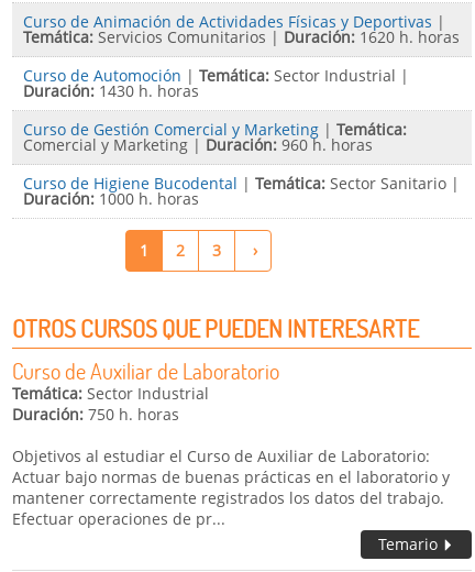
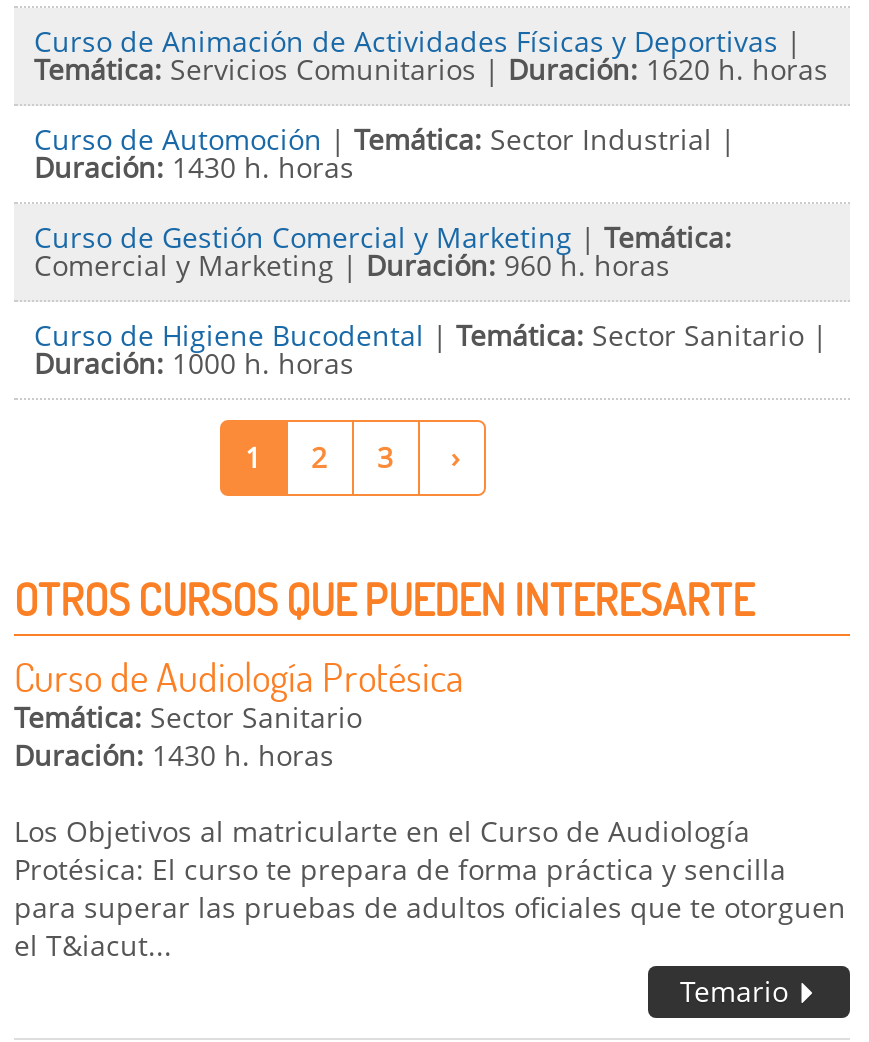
- Curso de Auxiliar de Laboratorio
- Temática: Sector Industrial
- Duración: 750 h. horas
+ Curso de Audiología Protésica
+ Temática: Sector Sanitario
+ Duración: 1430 h. horas

- Objetivos al estudiar el Curso de Auxiliar de Laboratorio:
- Actuar bajo normas de buenas prácticas en el laboratorio y
- mantener correctamente registrados los datos del trabajo.
- Efectuar operaciones de pr...
+ Los Objetivos al matricularte en el Curso de Audiología
+ Protésica: El curso te prepara de forma práctica y sencilla
+ para superar las pruebas de adultos oficiales que te otorguen
+ el T&iacut...
